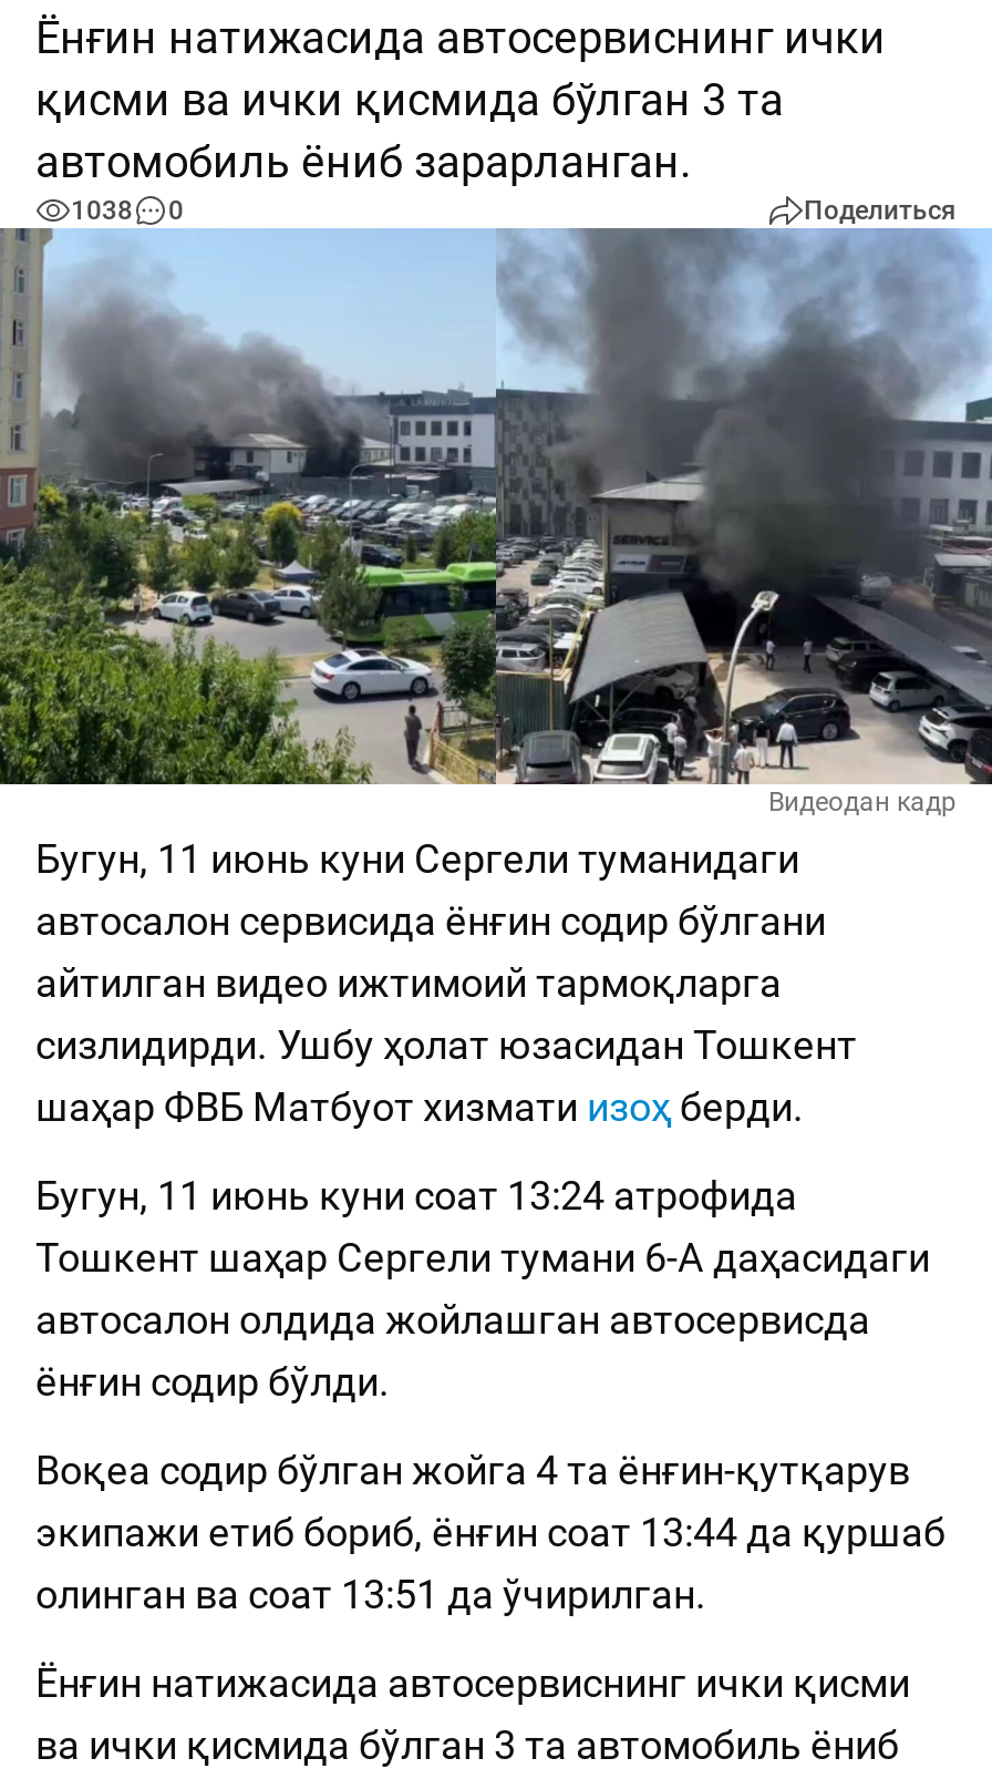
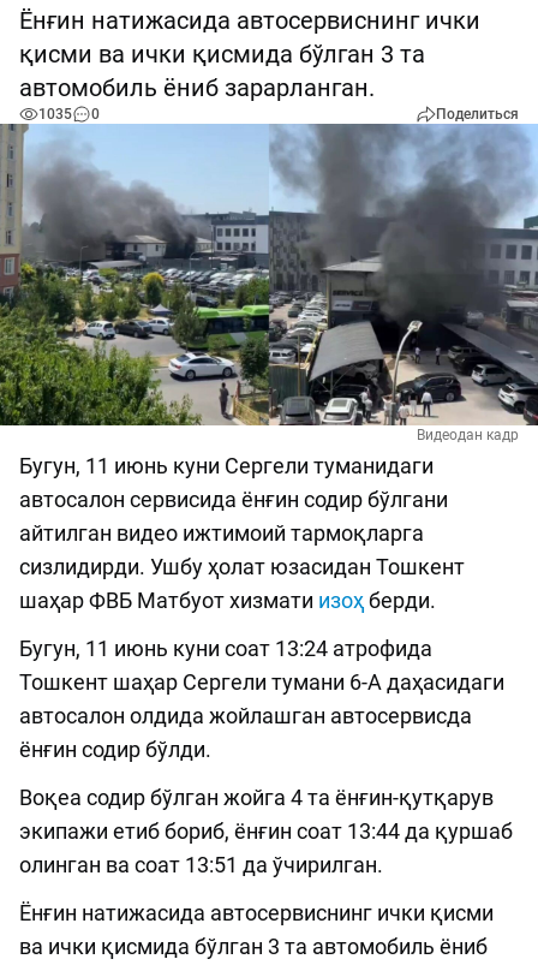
- 1038 0
+ 1035 0
